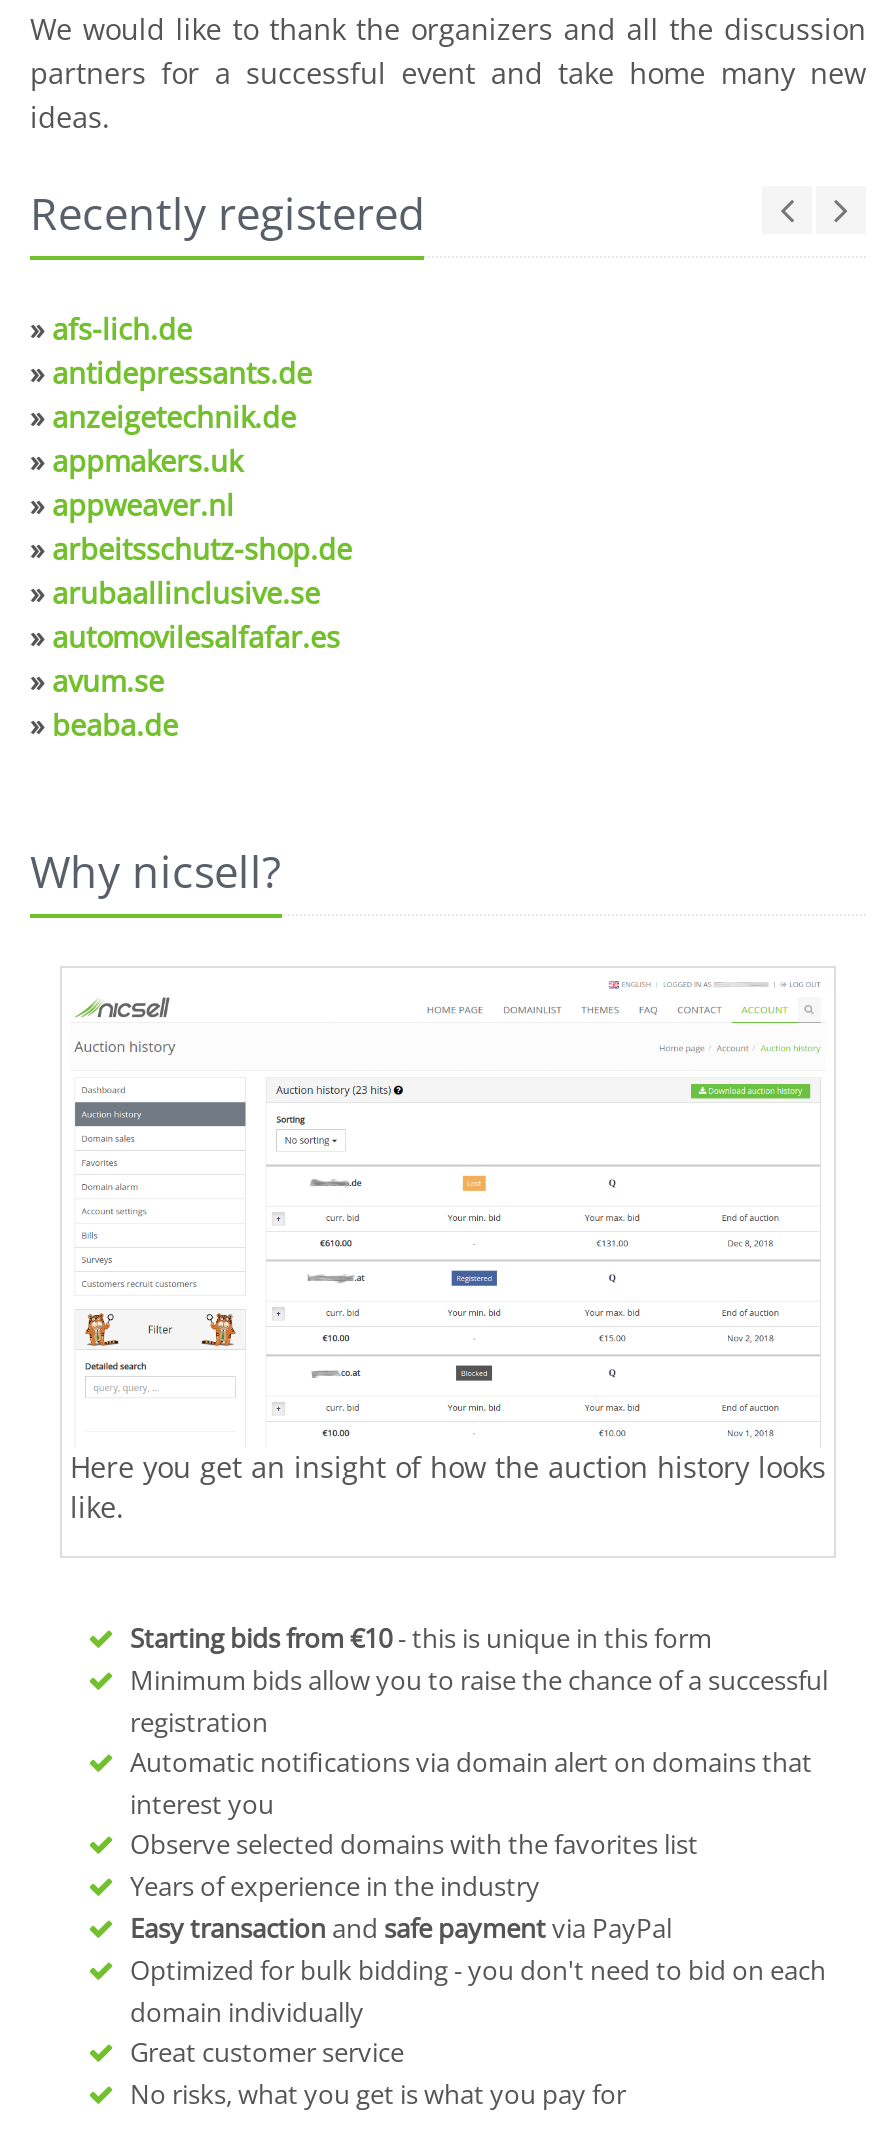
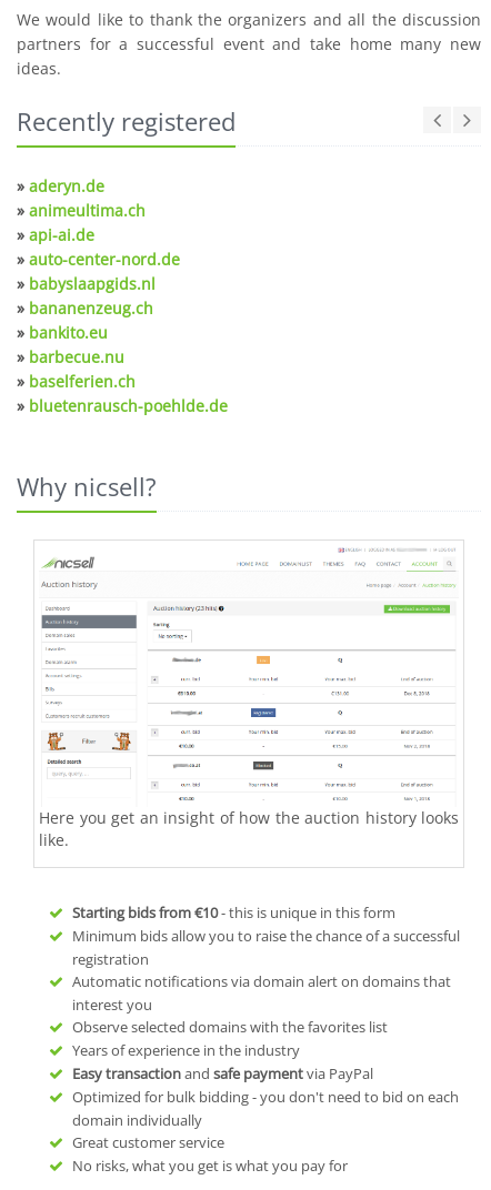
- » afs-lich.de
- » antidepressants.de
- » anzeigetechnik.de
- » appmakers.uk
- » appweaver.nl
- » arbeitsschutz-shop.de
- » arubaallinclusive.se
- » automovilesalfafar.es
- » avum.se
- » beaba.de
+ » aderyn.de
+ » animeultima.ch
+ » api-ai.de
+ » auto-center-nord.de
+ » babyslaapgids.nl
+ » bananenzeug.ch
+ » bankito.eu
+ » barbecue.nu
+ » baselferien.ch
+ » bluetenrausch-poehlde.de
